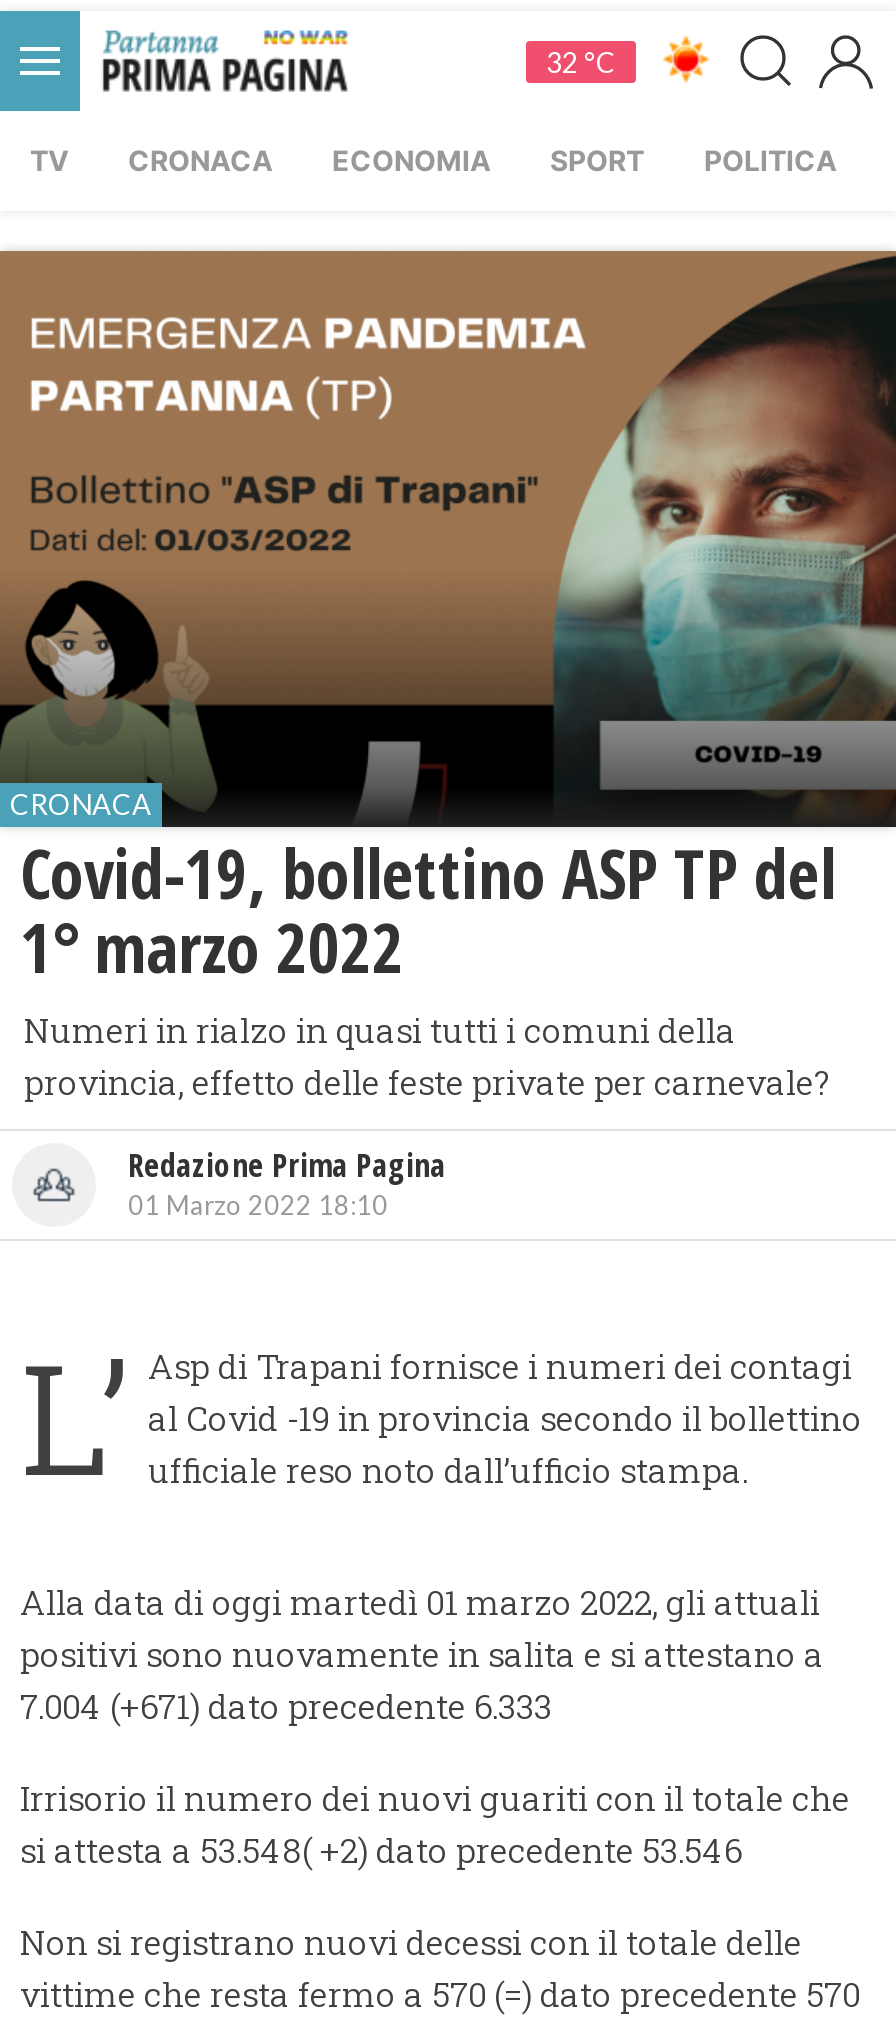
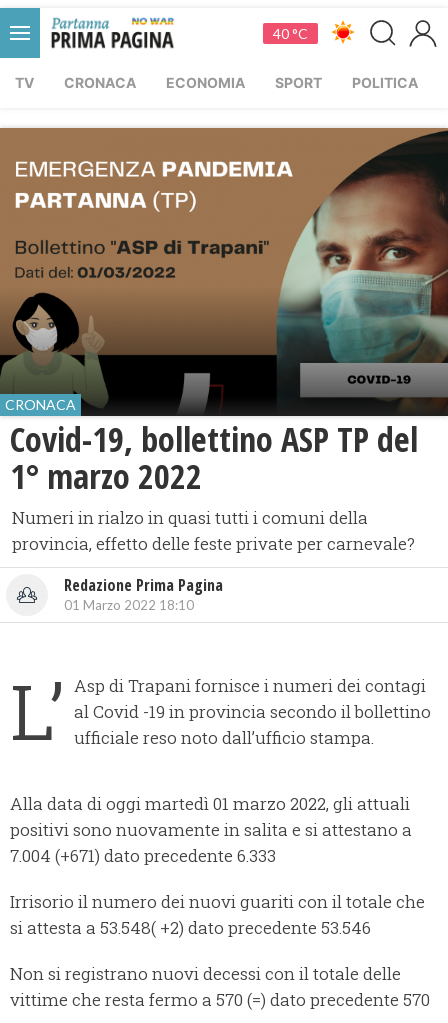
- 32 °C
+ 40 °C
